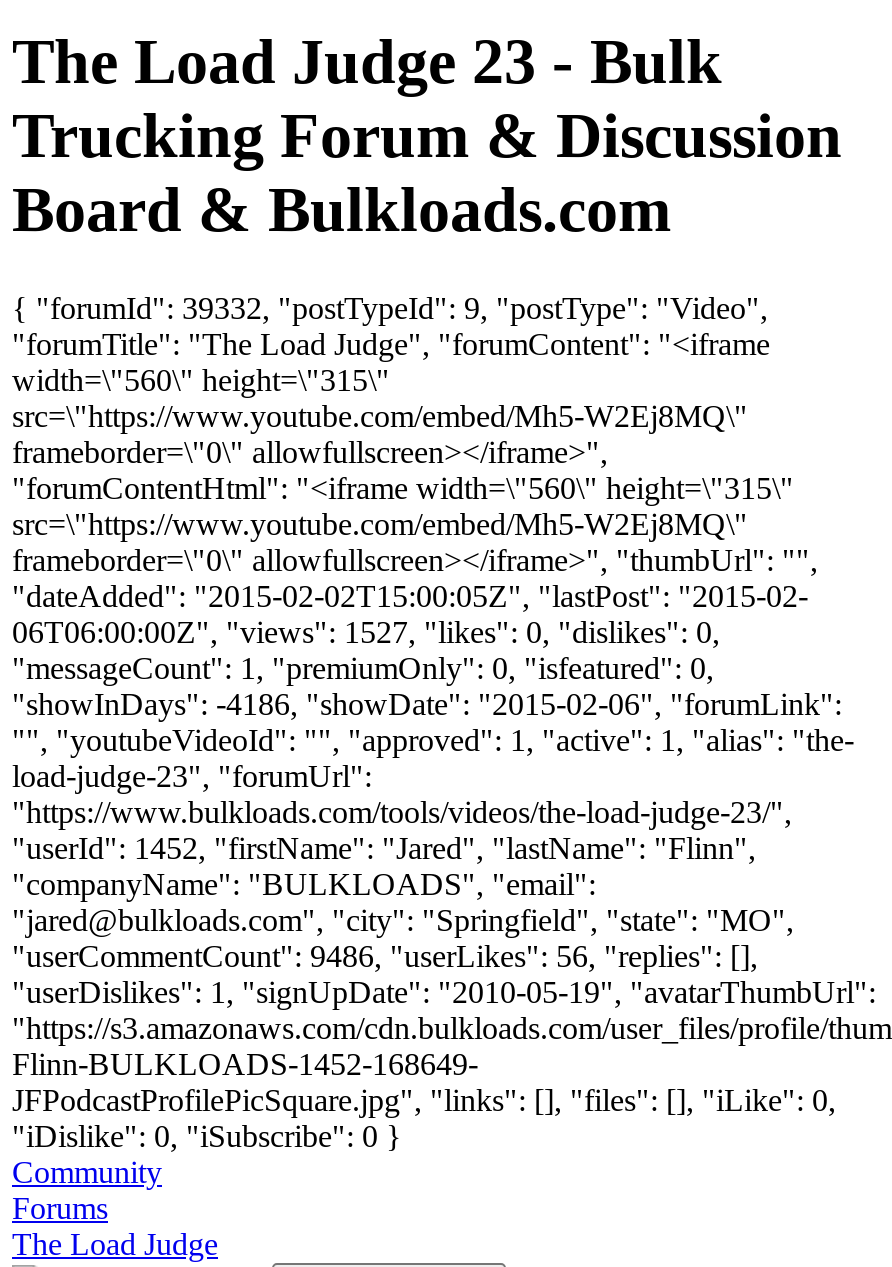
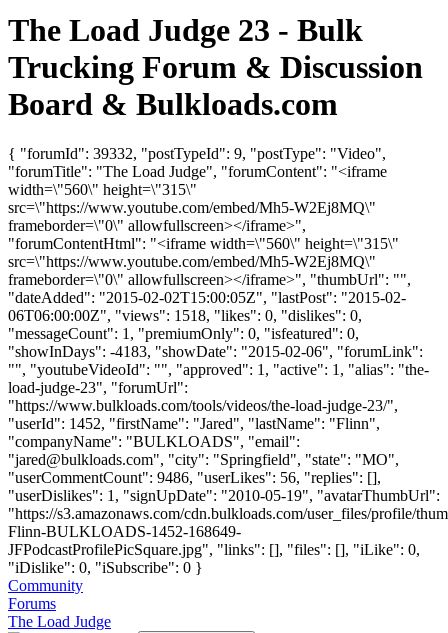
- 06T06:00:00Z", "views": 1527, "likes": 0, "dislikes": 0,
+ 06T06:00:00Z", "views": 1518, "likes": 0, "dislikes": 0,

- "showInDays": -4186, "showDate": "2015-02-06", "forumLink":
+ "showInDays": -4183, "showDate": "2015-02-06", "forumLink":
